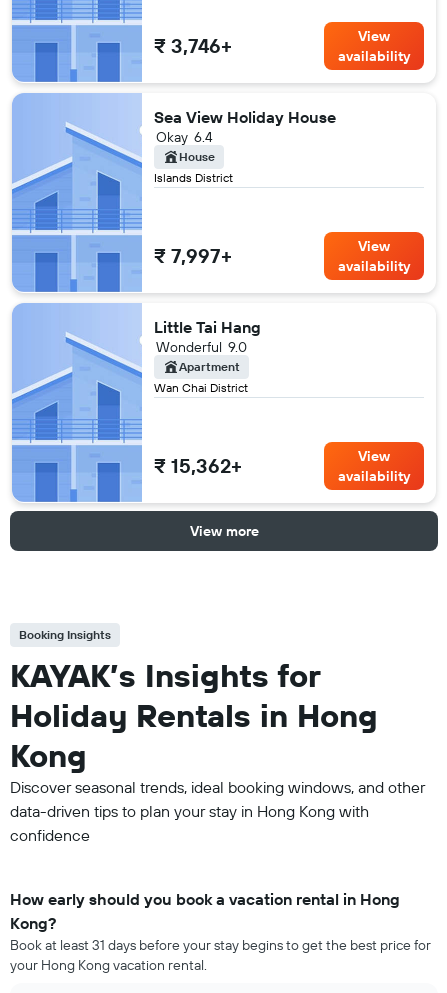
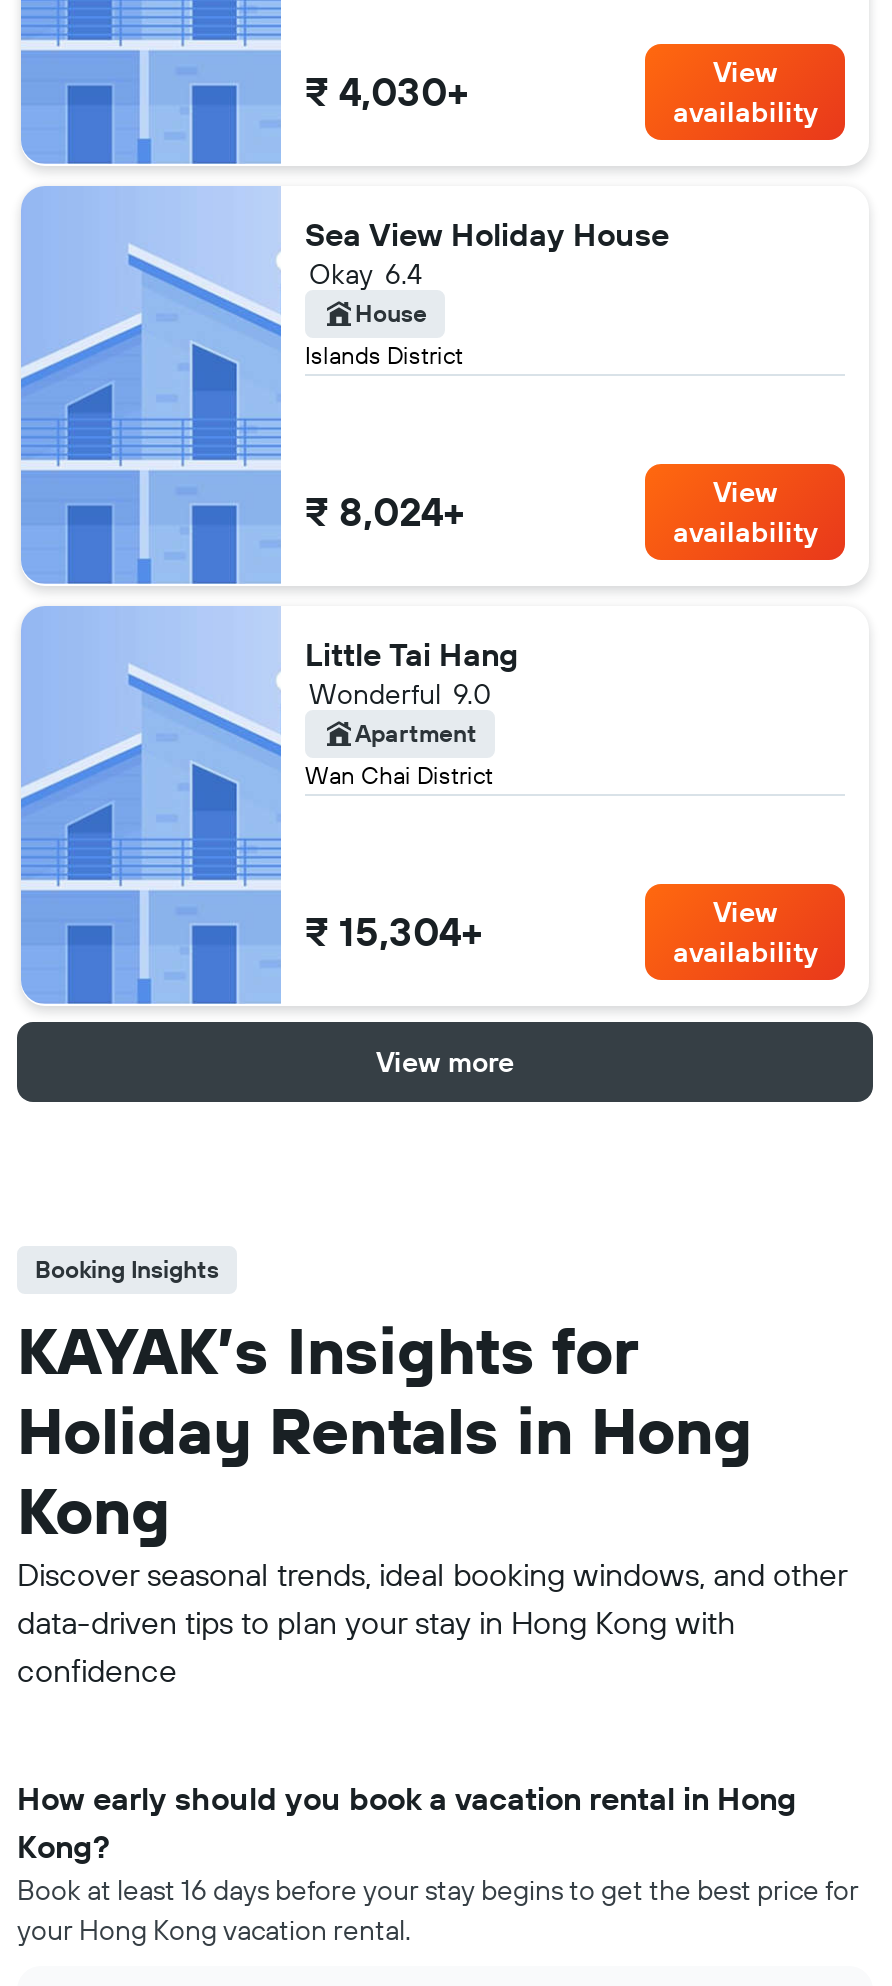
- ₹ 3,746+
+ ₹ 4,030+

- ₹ 7,997+
+ ₹ 8,024+

- ₹ 15,362+
+ ₹ 15,304+

- Book at least 31 days before your stay begins to get the best price for
+ Book at least 16 days before your stay begins to get the best price for
